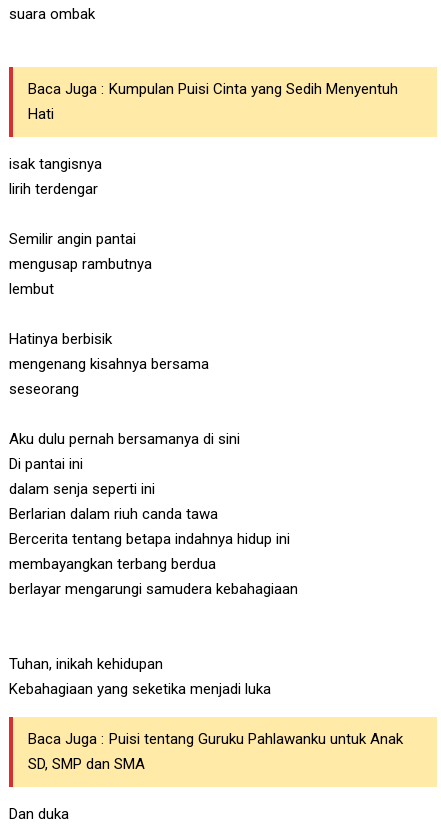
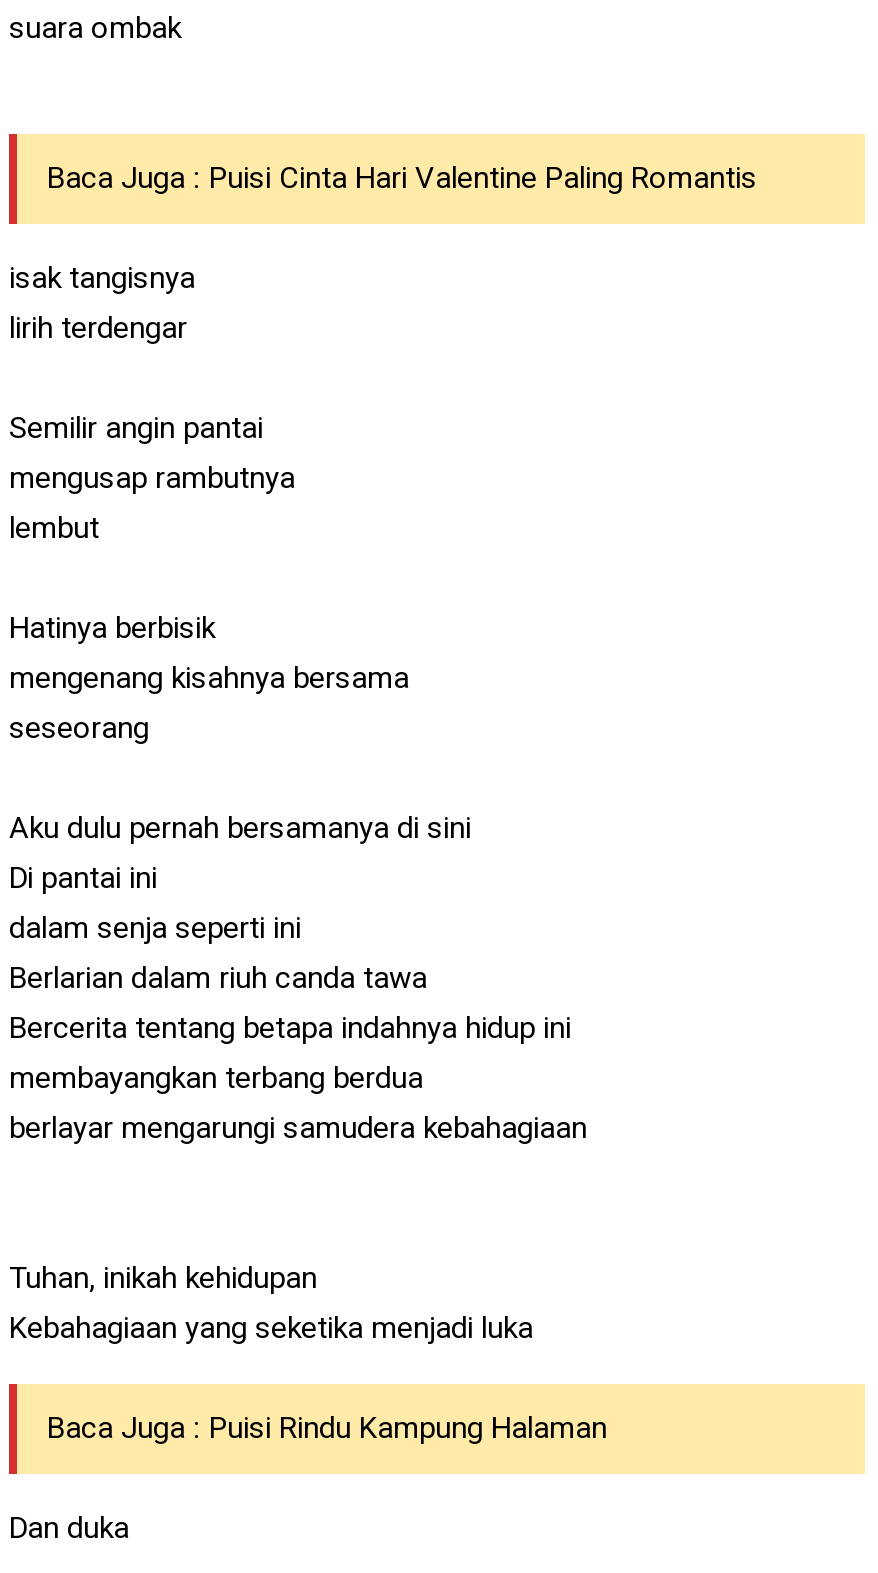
- Baca Juga : Kumpulan Puisi Cinta yang Sedih Menyentuh
- Hati
+ Baca Juga : Puisi Cinta Hari Valentine Paling Romantis

- Baca Juga : Puisi tentang Guruku Pahlawanku untuk Anak
- SD, SMP dan SMA
+ Baca Juga : Puisi Rindu Kampung Halaman
